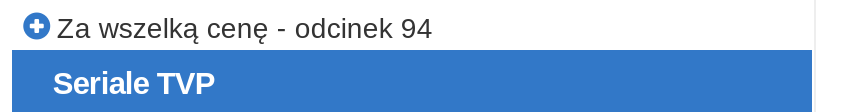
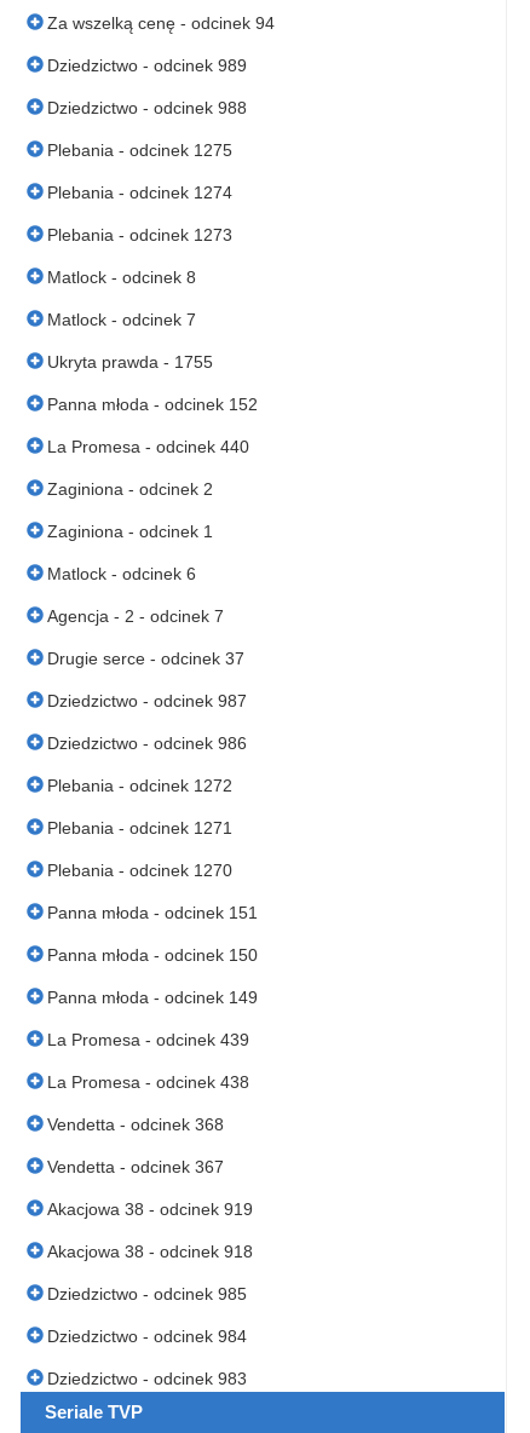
+ Dziedzictwo - odcinek 989
+ Dziedzictwo - odcinek 988
+ Plebania - odcinek 1275
+ Plebania - odcinek 1274
+ Plebania - odcinek 1273
+ Matlock - odcinek 8
+ Matlock - odcinek 7
+ Ukryta prawda - 1755
+ Panna młoda - odcinek 152
+ La Promesa - odcinek 440
+ Zaginiona - odcinek 2
+ Zaginiona - odcinek 1
+ Matlock - odcinek 6
+ Agencja - 2 - odcinek 7
+ Drugie serce - odcinek 37
+ Dziedzictwo - odcinek 987
+ Dziedzictwo - odcinek 986
+ Plebania - odcinek 1272
+ Plebania - odcinek 1271
+ Plebania - odcinek 1270
+ Panna młoda - odcinek 151
+ Panna młoda - odcinek 150
+ Panna młoda - odcinek 149
+ La Promesa - odcinek 439
+ La Promesa - odcinek 438
+ Vendetta - odcinek 368
+ Vendetta - odcinek 367
+ Akacjowa 38 - odcinek 919
+ Akacjowa 38 - odcinek 918
+ Dziedzictwo - odcinek 985
+ Dziedzictwo - odcinek 984
+ Dziedzictwo - odcinek 983
